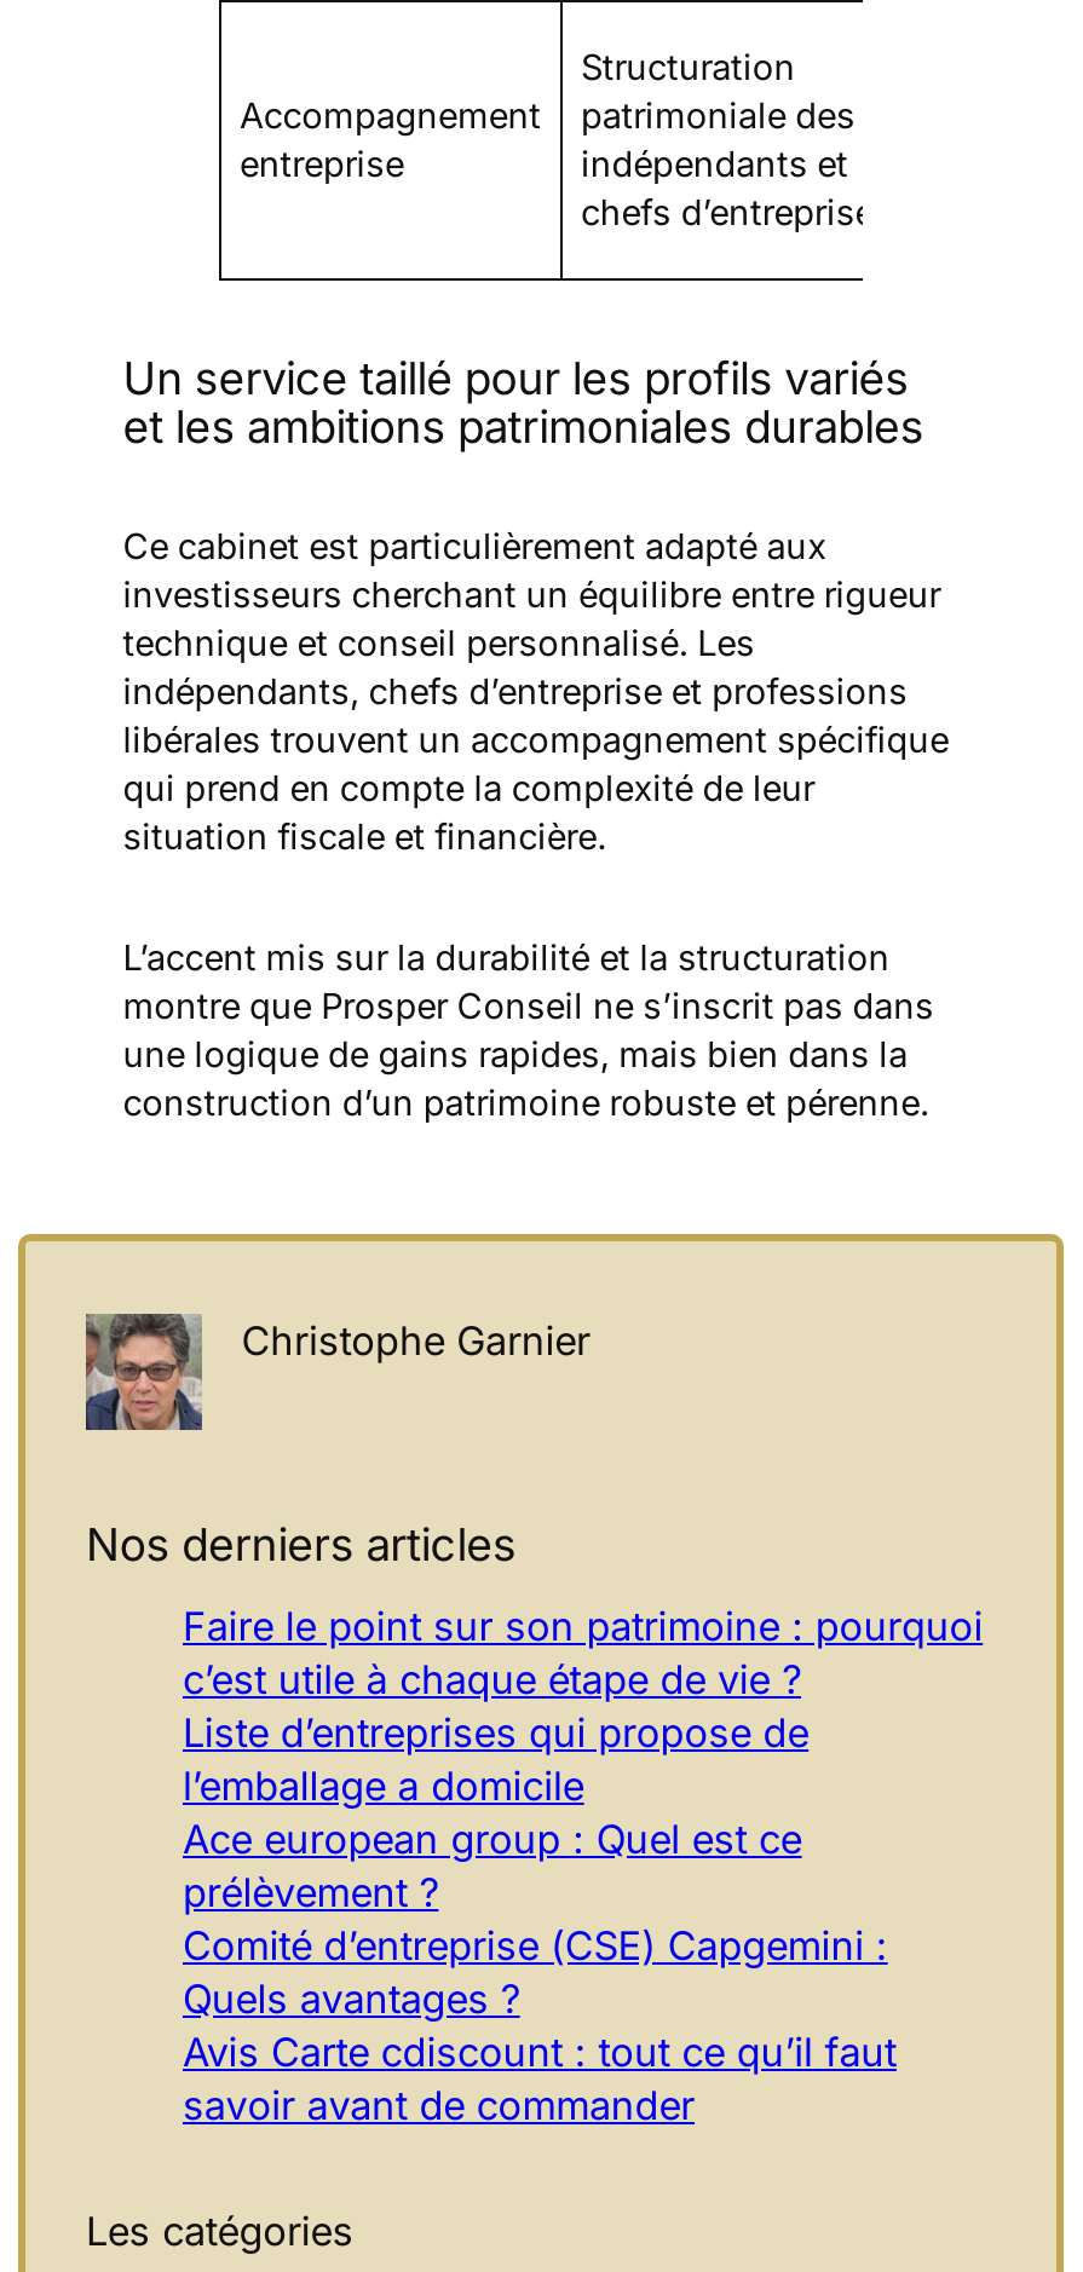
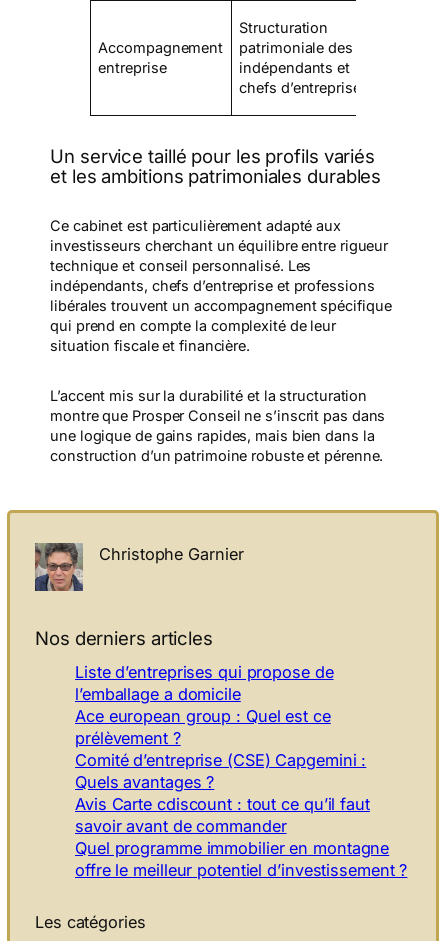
- Faire le point sur son patrimoine : pourquoi
- c’est utile à chaque étape de vie ?

moved up: Liste d’entreprises qui propose de | l’emballage a domicile | Ace european group : Quel est ce | prélèvement ? | Comité d’entreprise (CSE) Capgemini : | Quels avantages ? | Avis Carte cdiscount : tout ce qu’il faut | savoir avant de commander

+ Quel programme immobilier en montagne
+ offre le meilleur potentiel d’investissement ?
